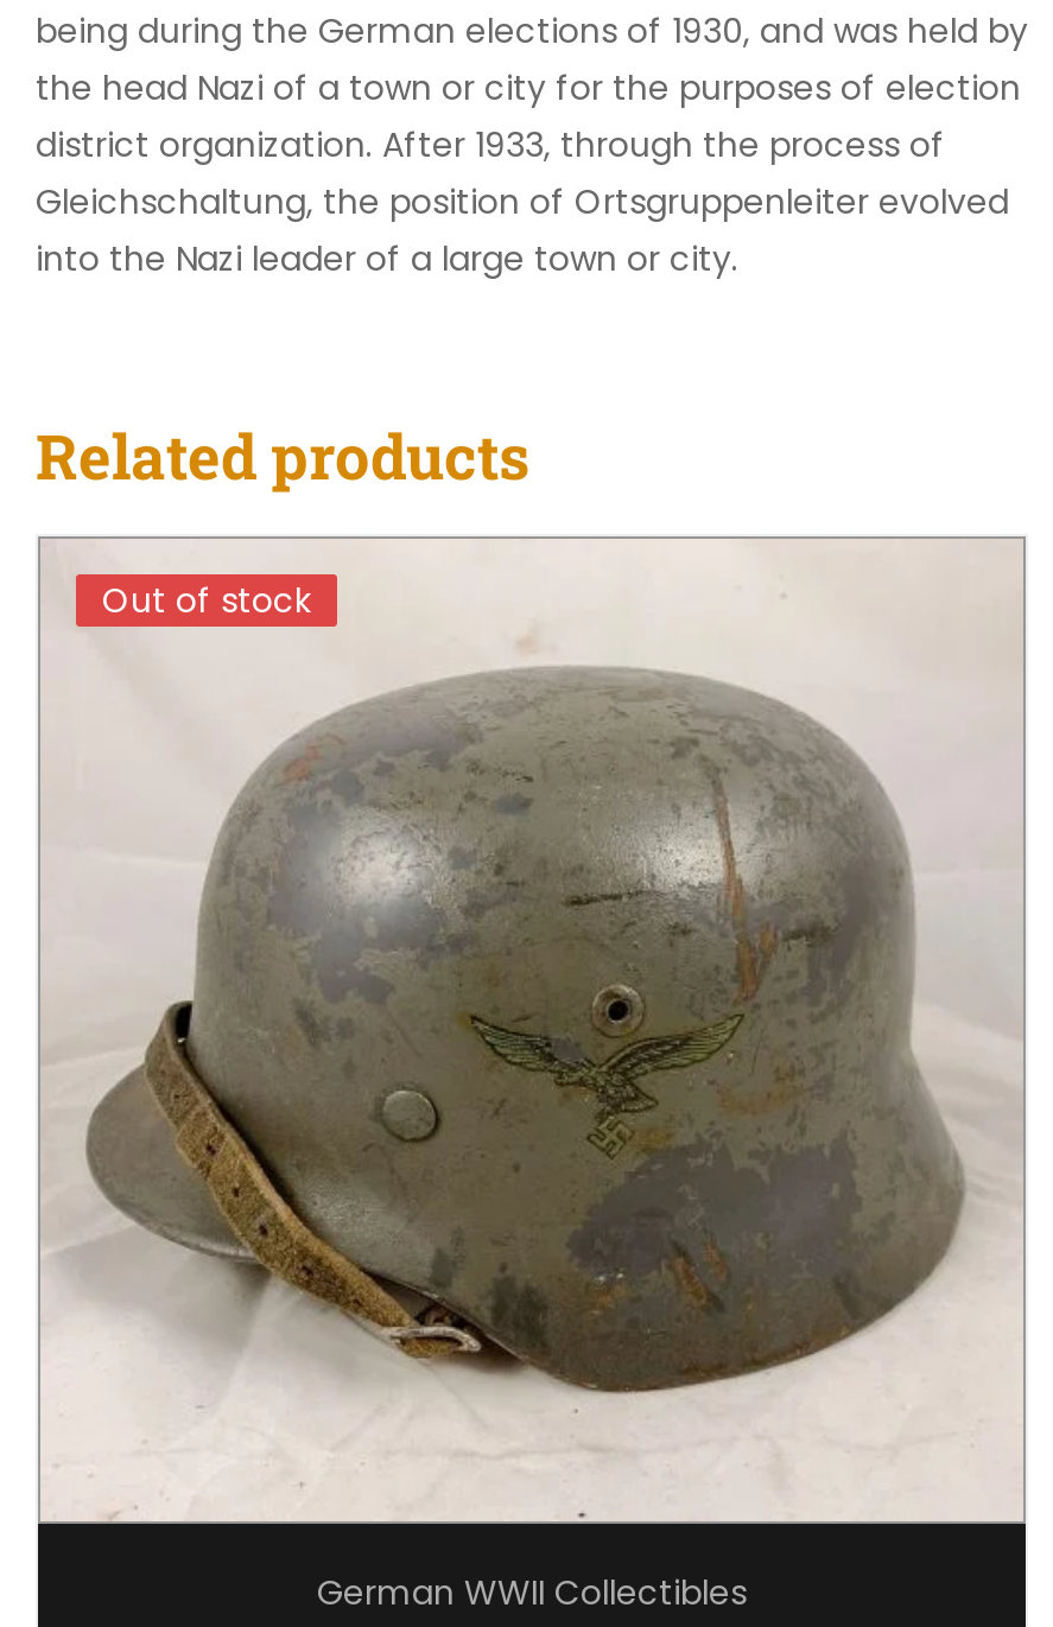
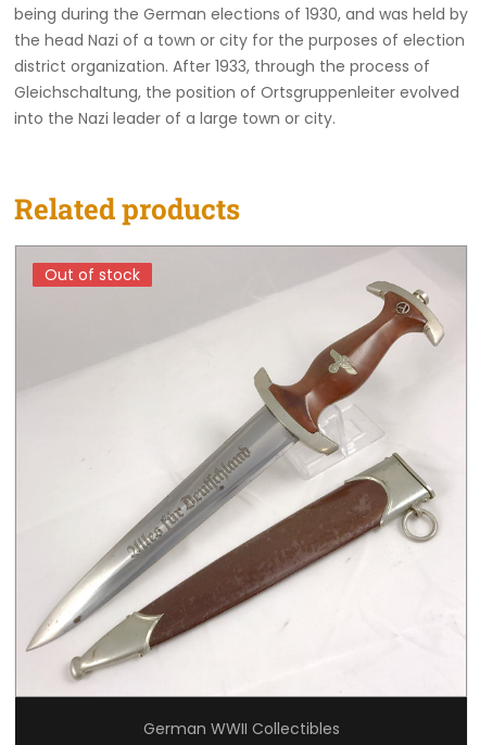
- [image]
+ [image]
